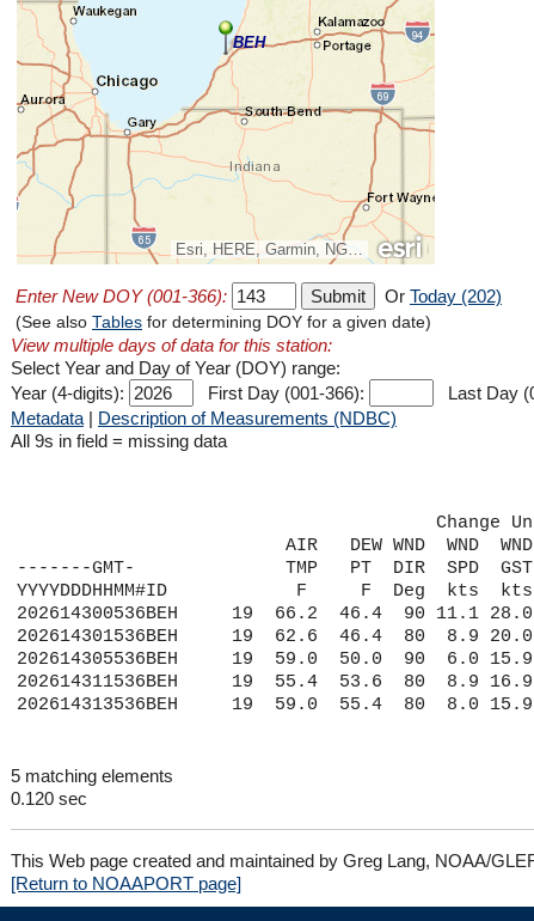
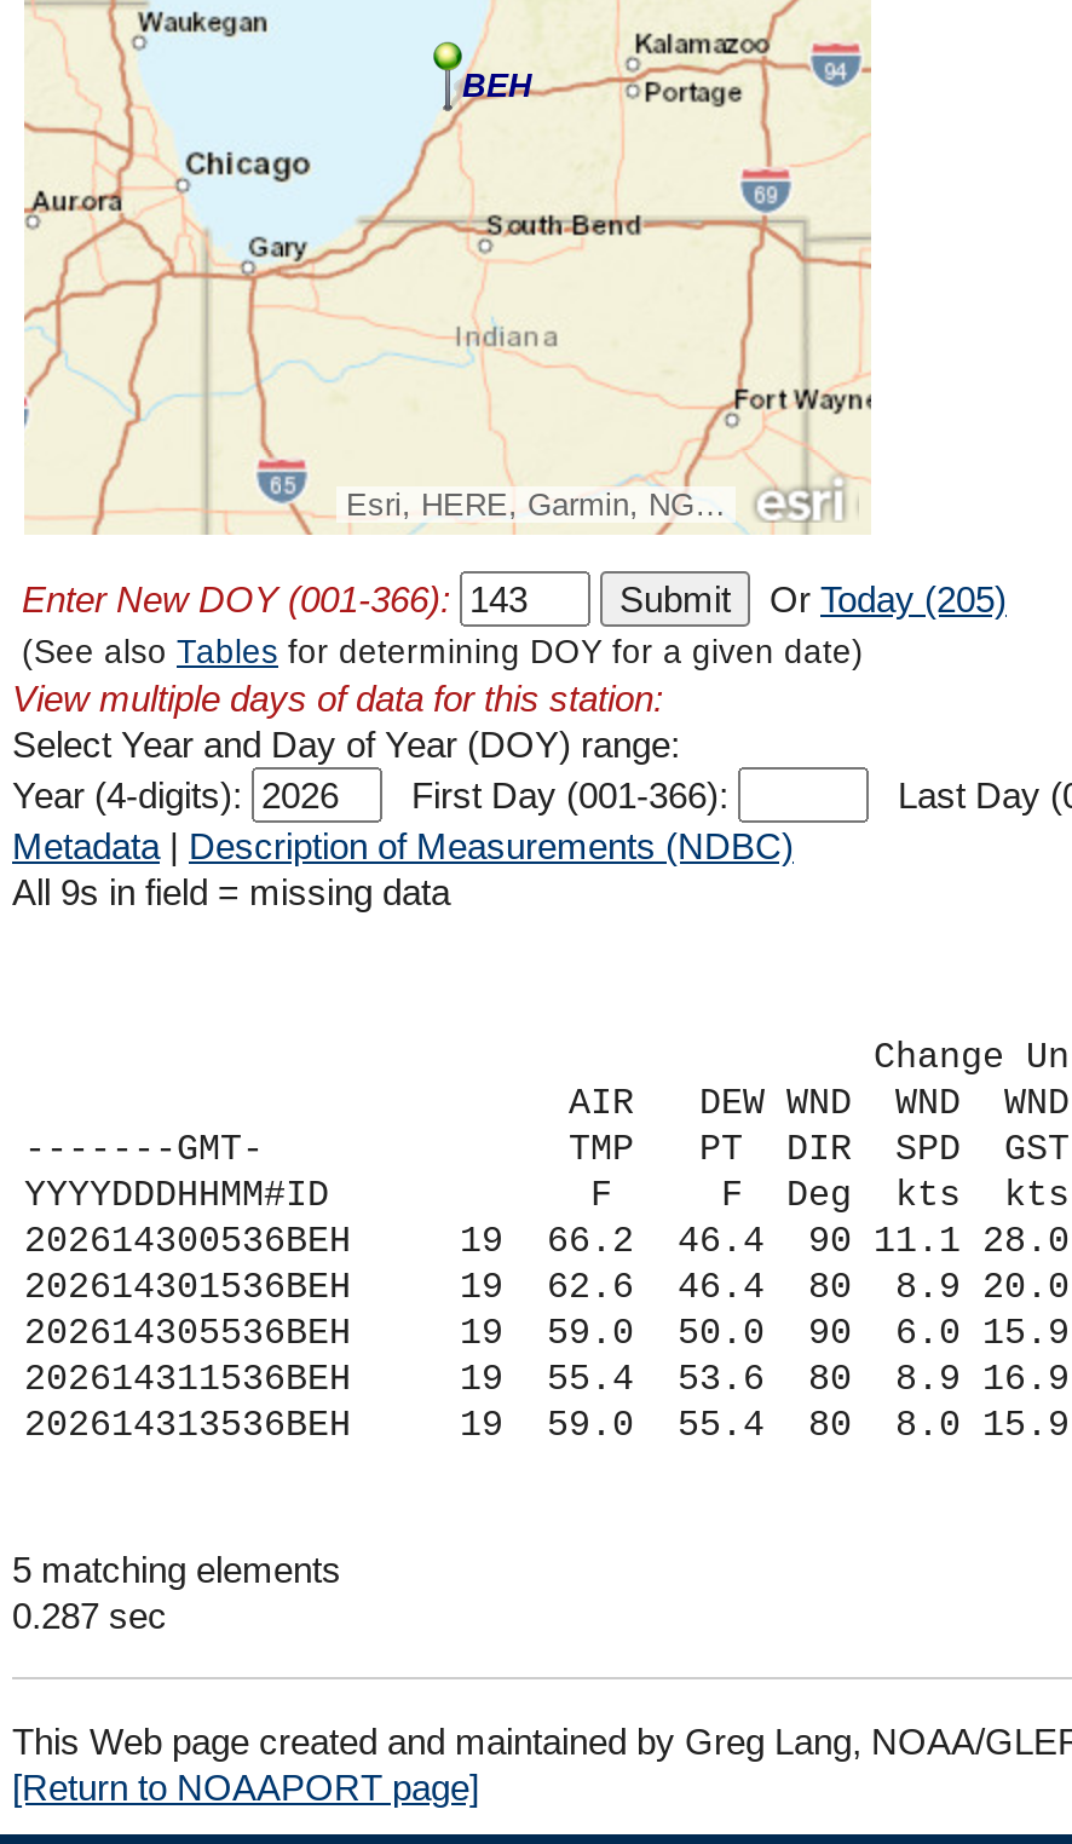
- Or Today (202)
+ Or Today (205)

- 0.120 sec
+ 0.287 sec
